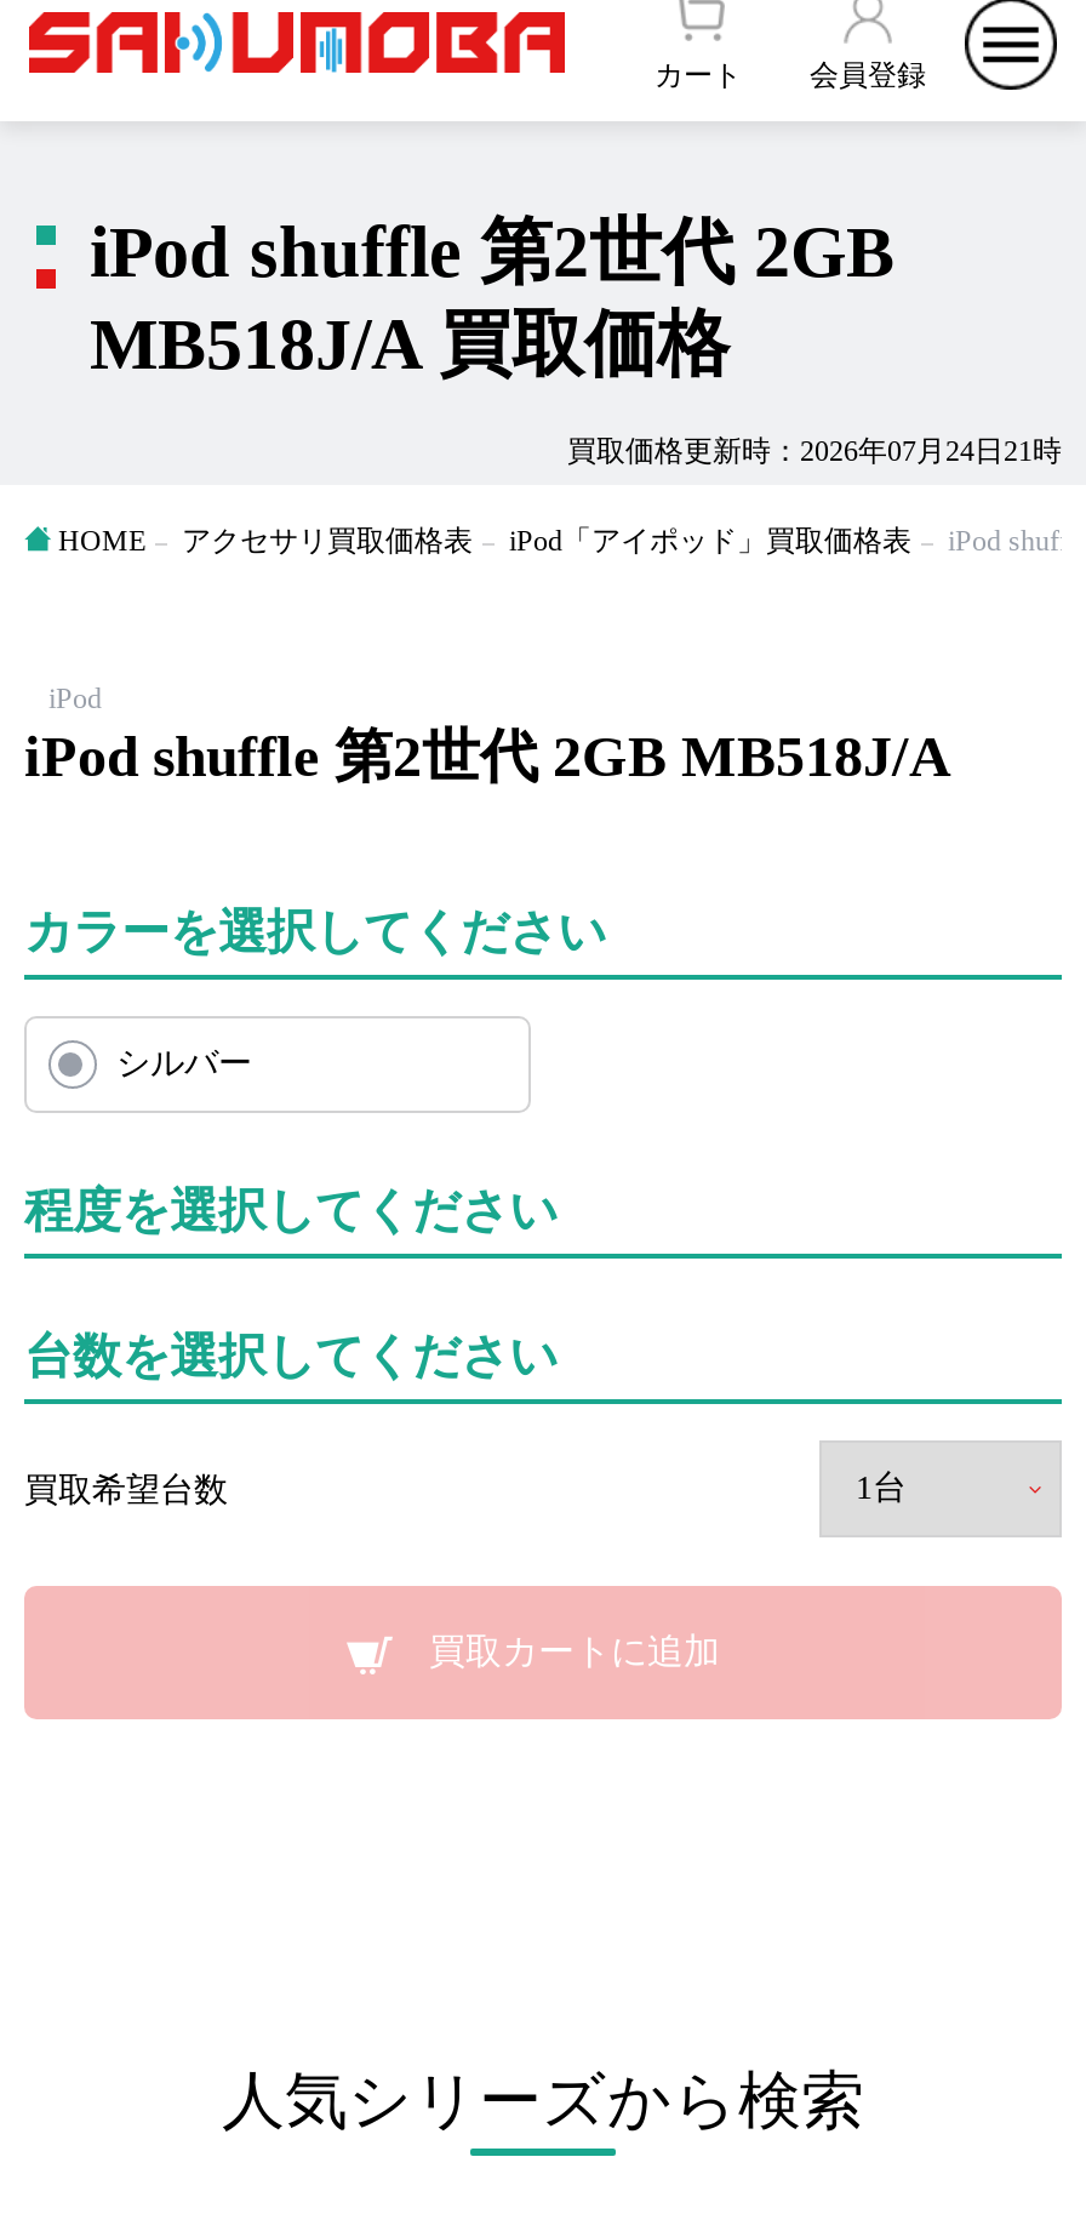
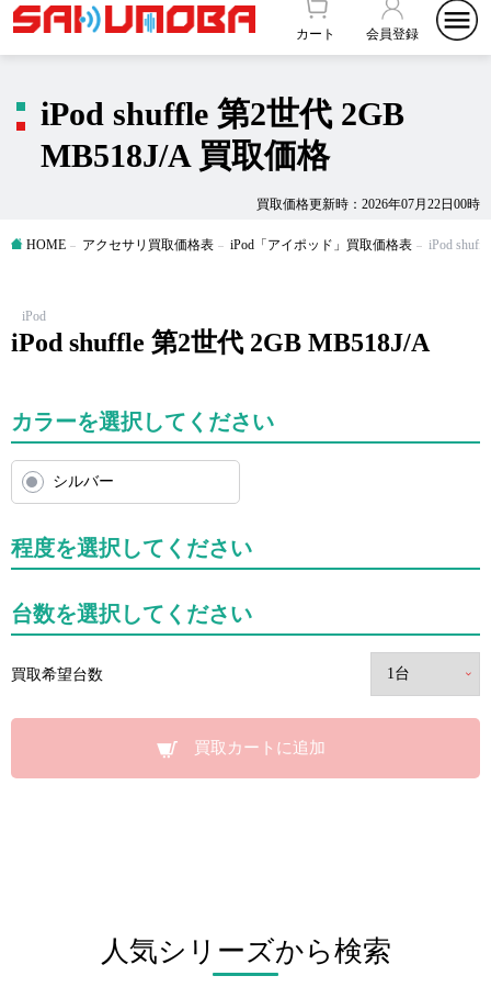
- 買取価格更新時：2026年07月24日21時
+ 買取価格更新時：2026年07月22日00時
